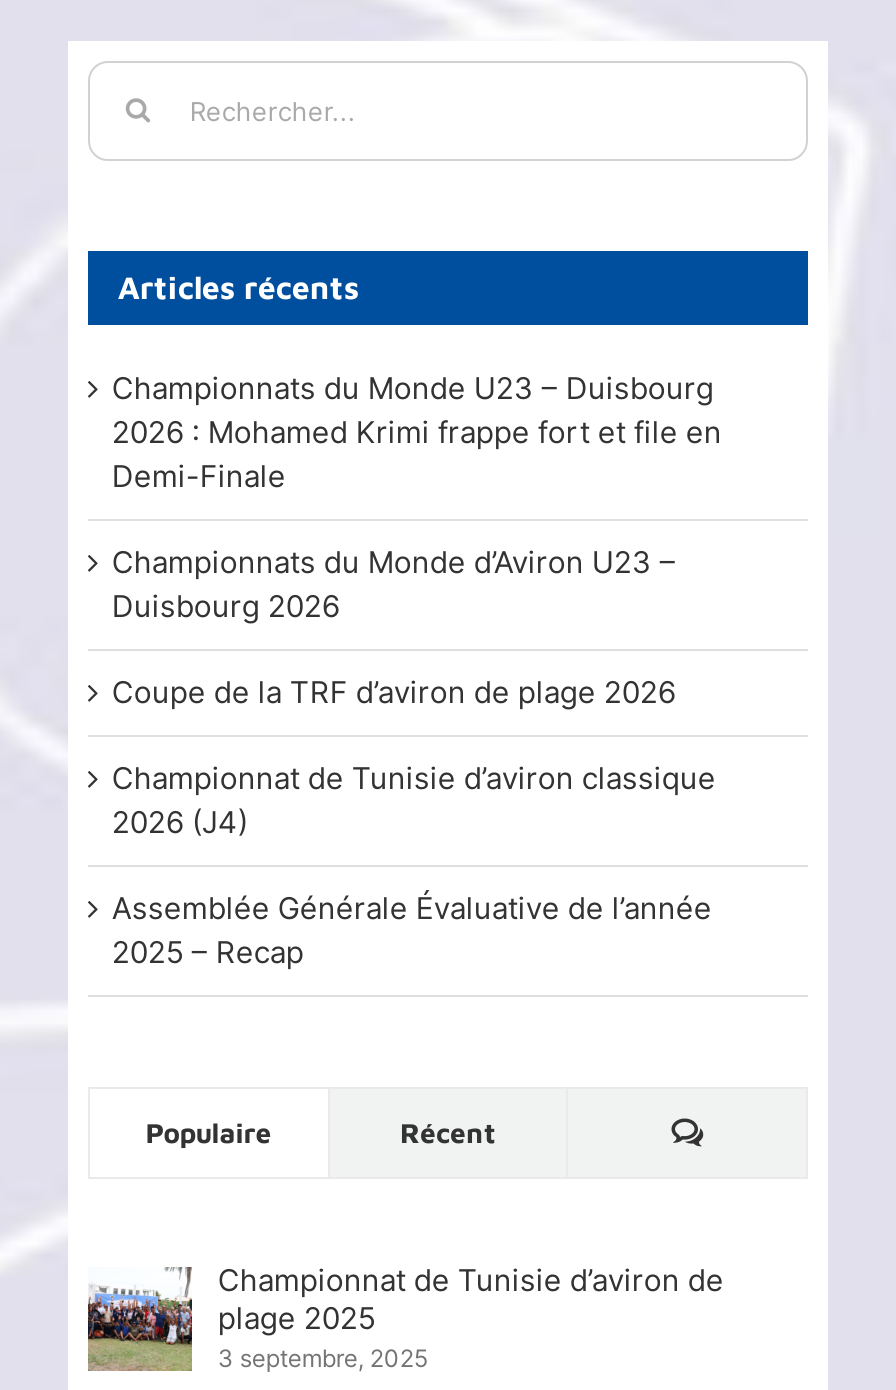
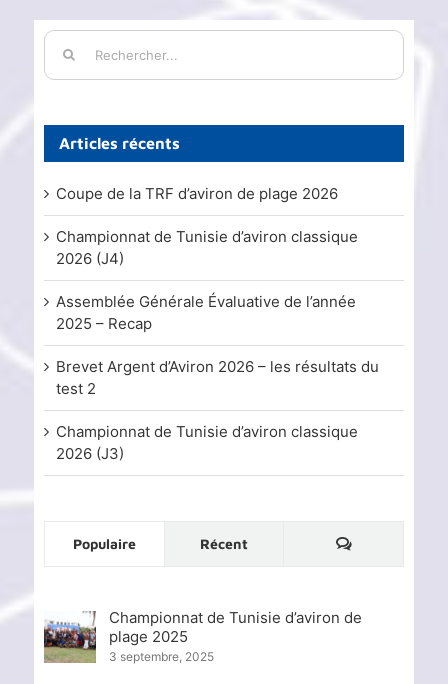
- Championnats du Monde U23 – Duisbourg
- 2026 : Mohamed Krimi frappe fort et file en
- Demi-Finale
- Championnats du Monde d’Aviron U23 –
- Duisbourg 2026

moved up: Coupe de la TRF d’aviron de plage 2026 | Championnat de Tunisie d’aviron classique | 2026 (J4) | Assemblée Générale Évaluative de l’année | 2025 – Recap

+ Brevet Argent d’Aviron 2026 – les résultats du
+ test 2
+ Championnat de Tunisie d’aviron classique
+ 2026 (J3)
